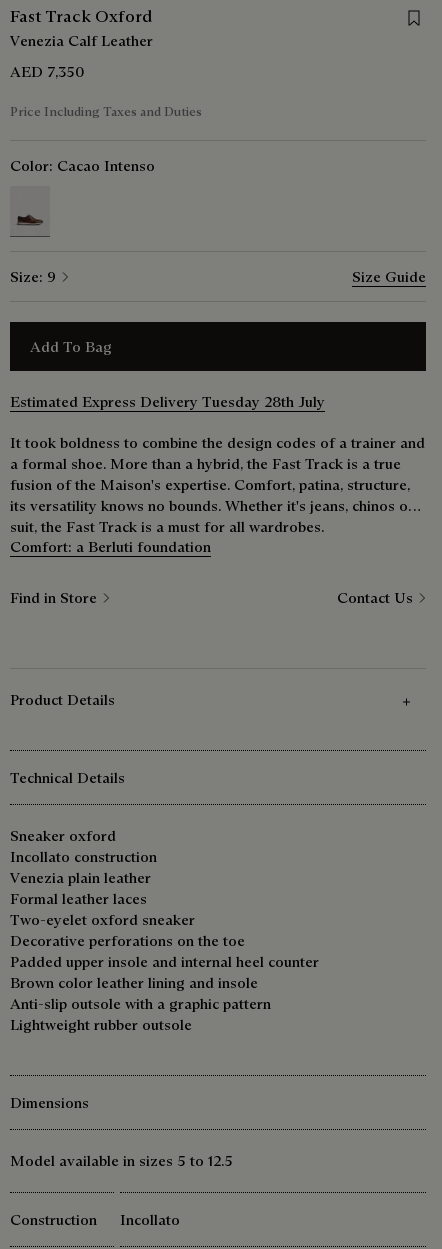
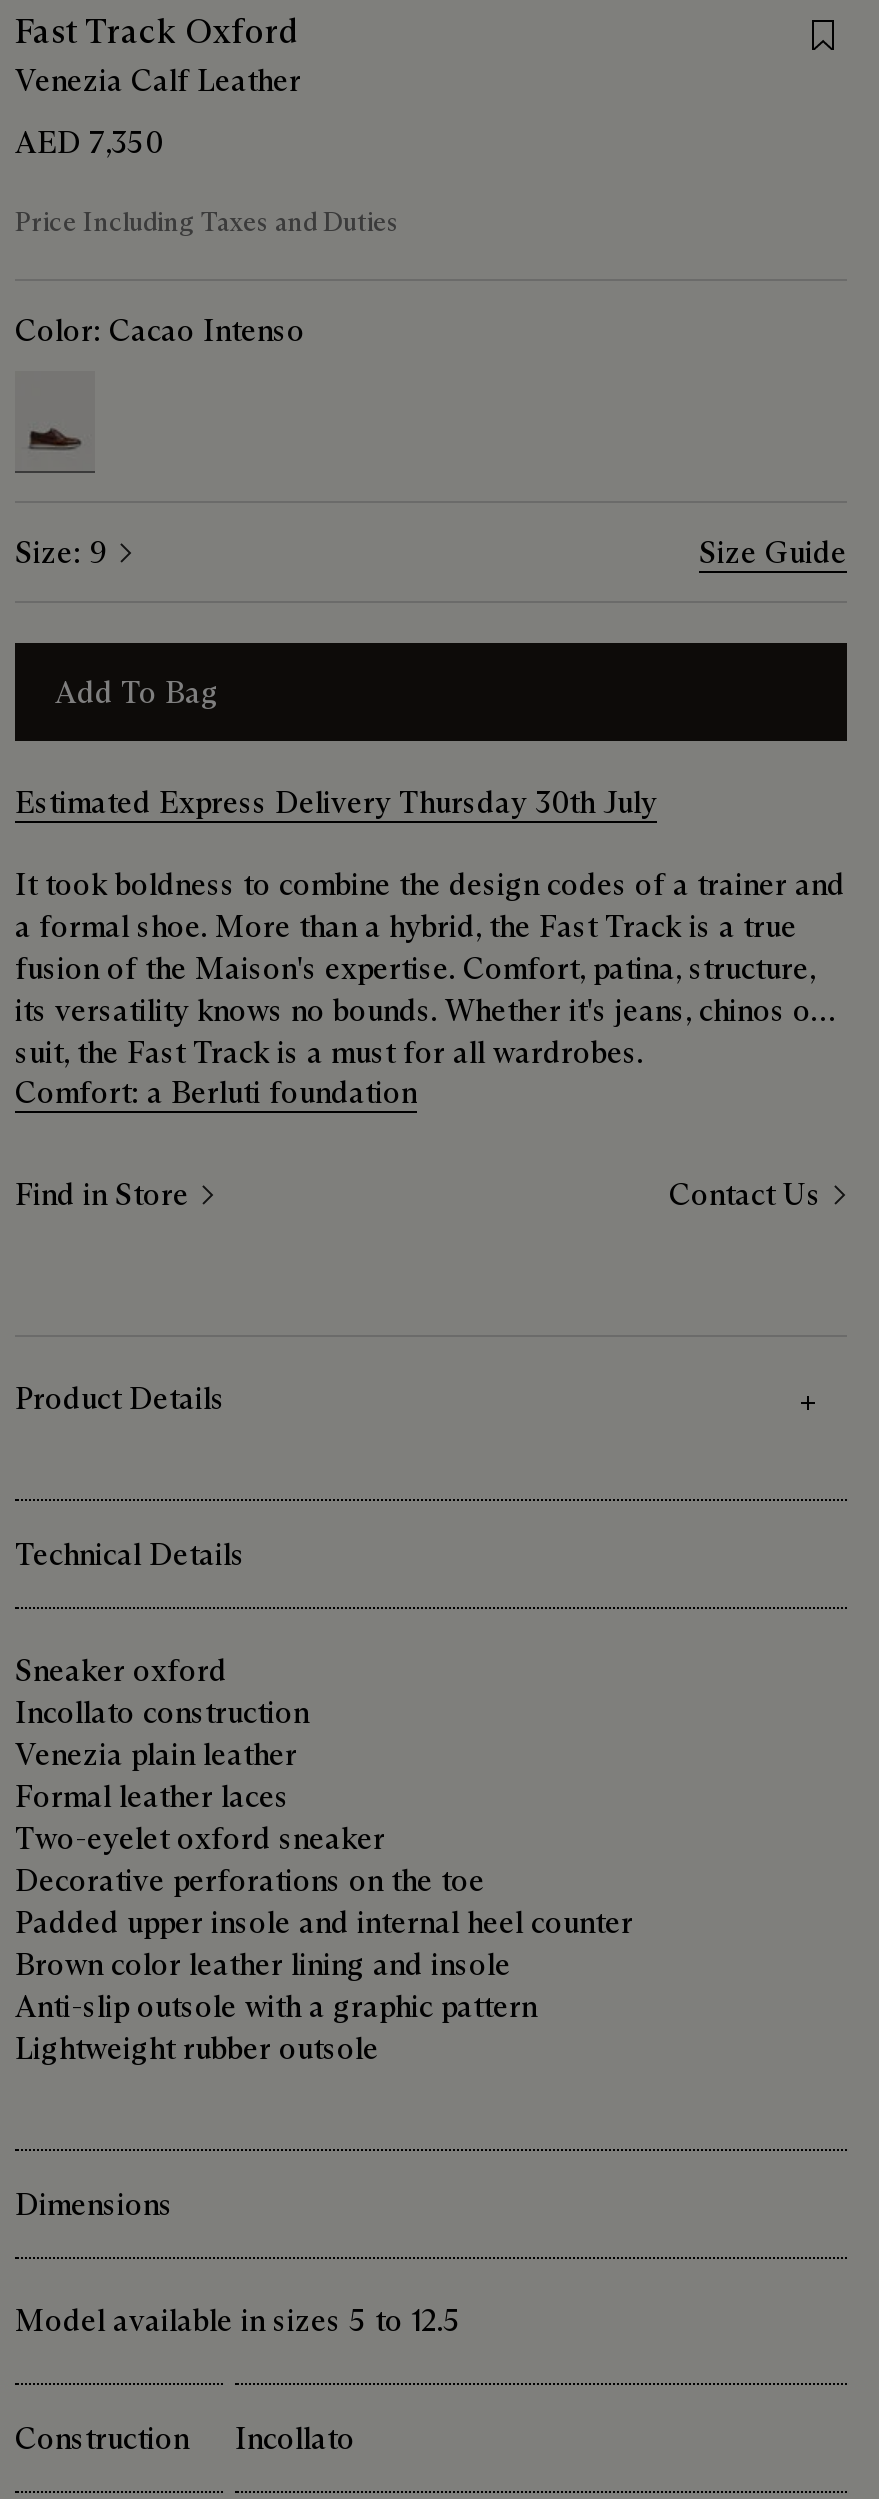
- Estimated Express Delivery Tuesday 28th July
+ Estimated Express Delivery Thursday 30th July
